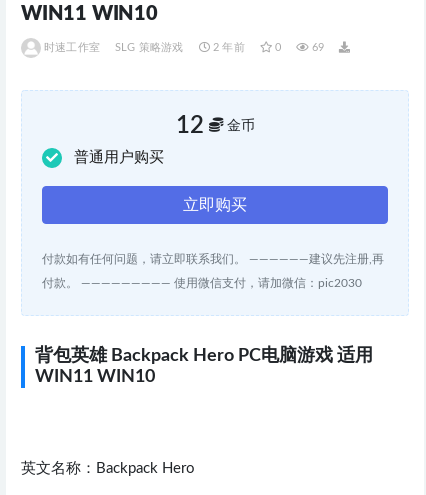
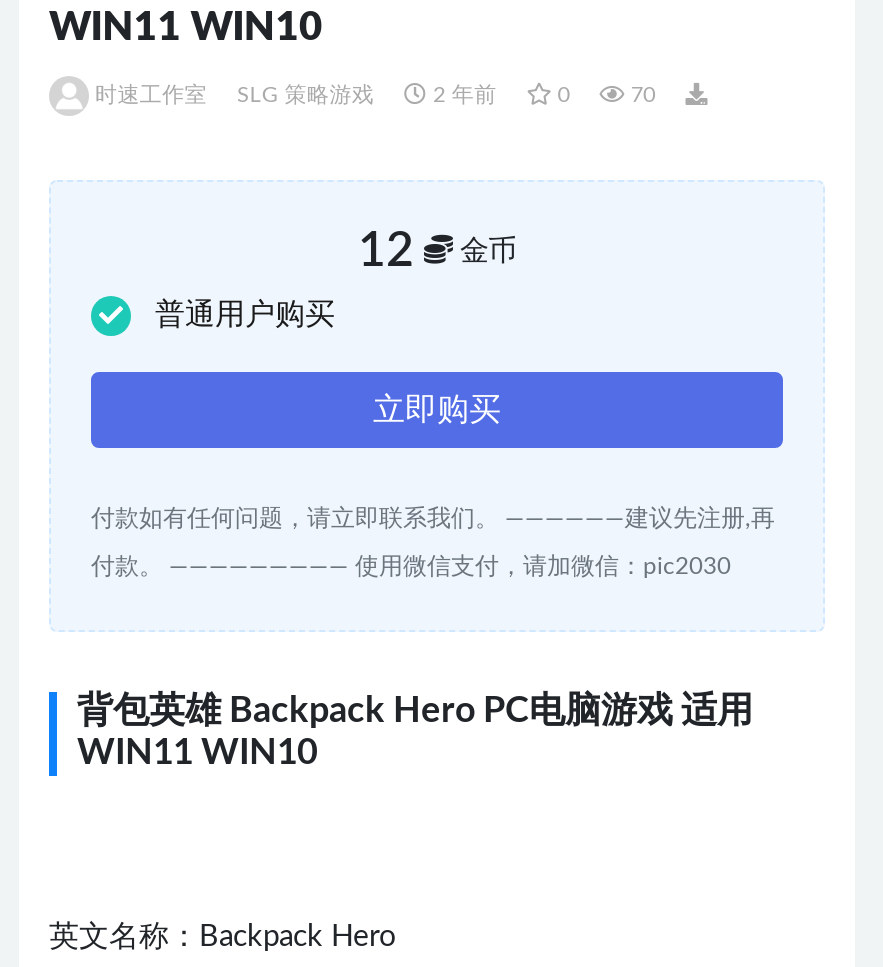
- 69
+ 70
